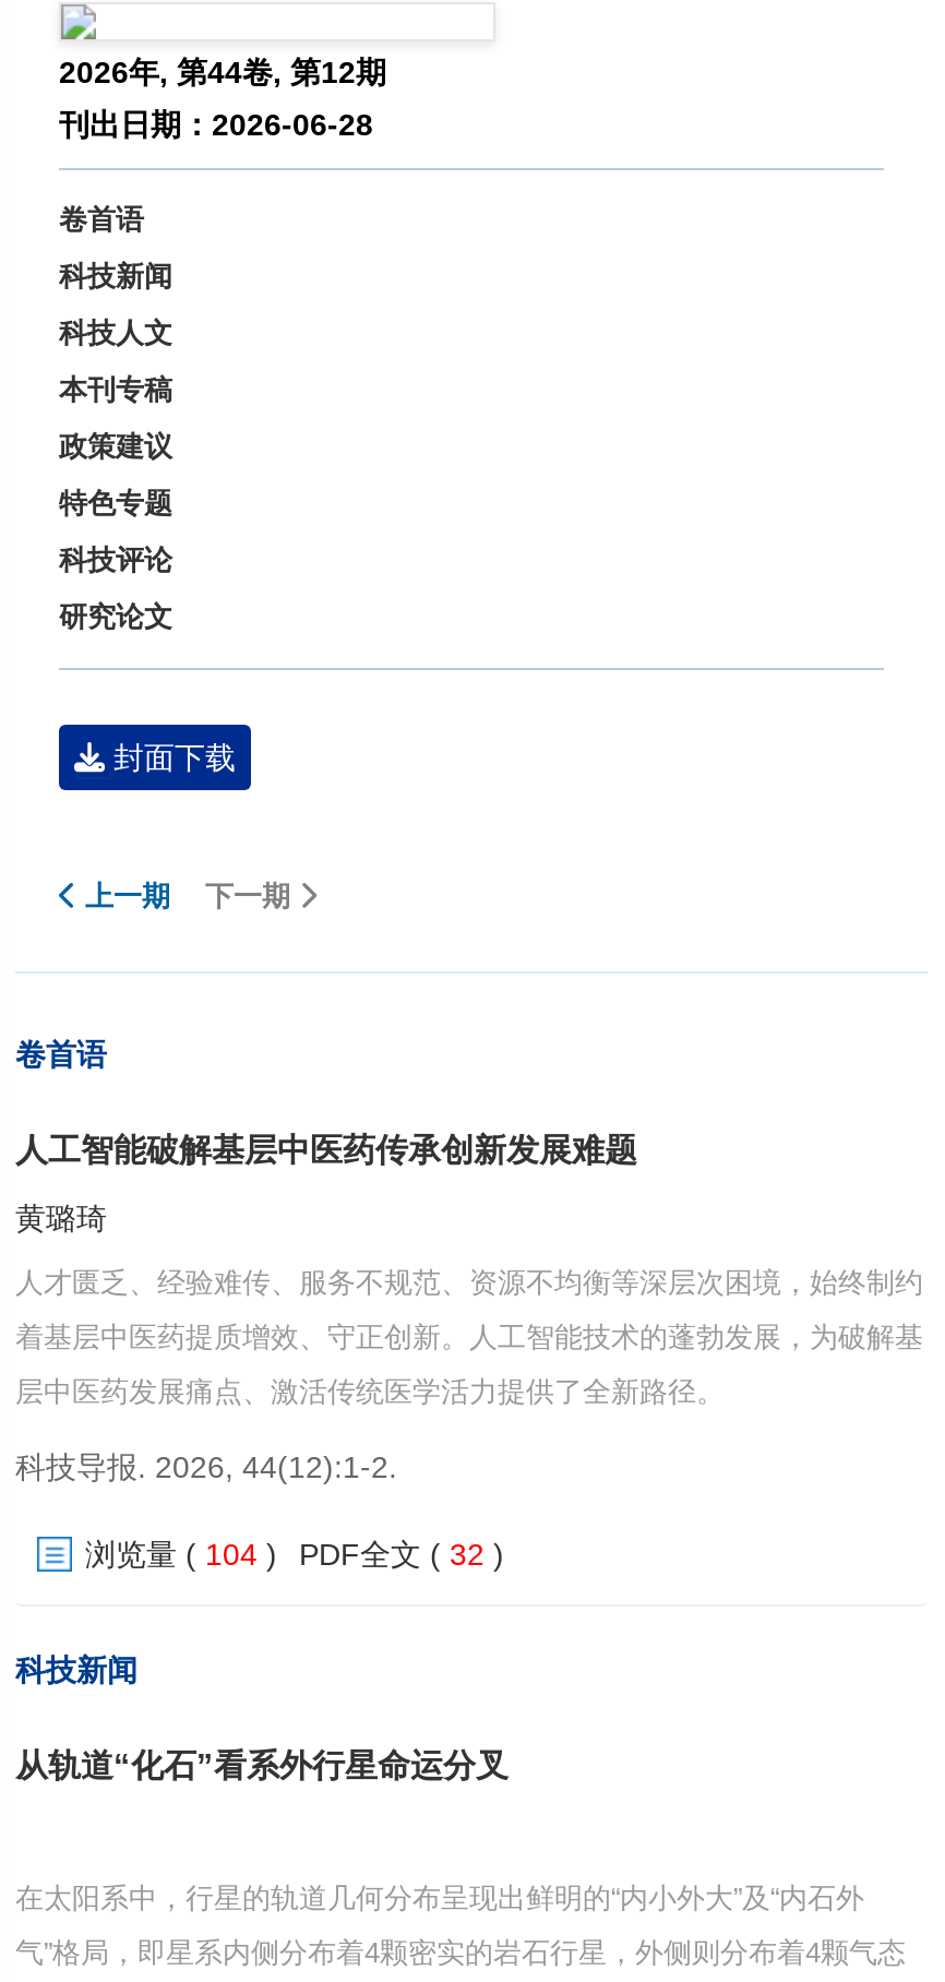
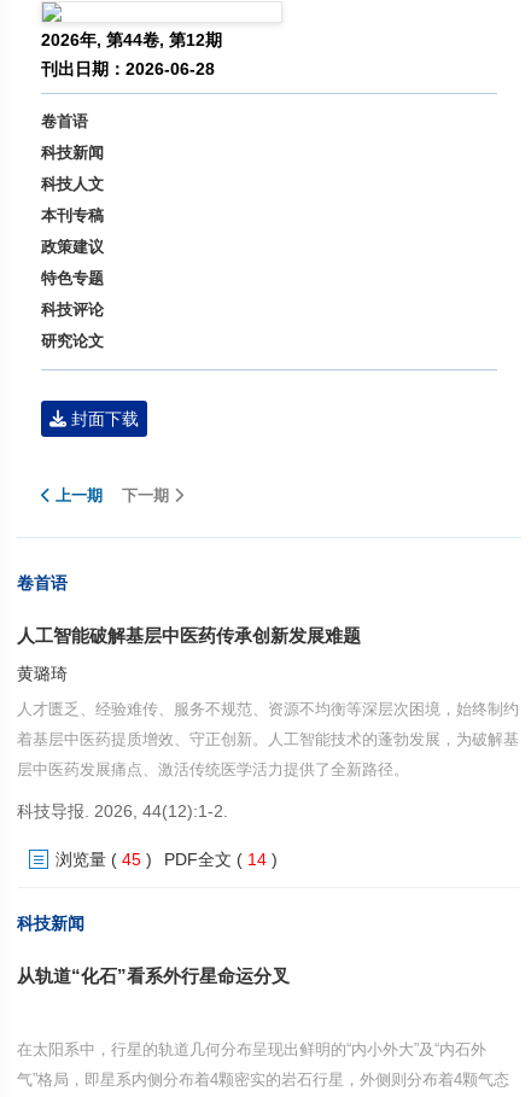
- 浏览量( 104)
+ 浏览量( 45)

- PDF全文( 32)
+ PDF全文( 14)
